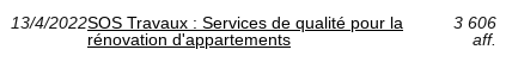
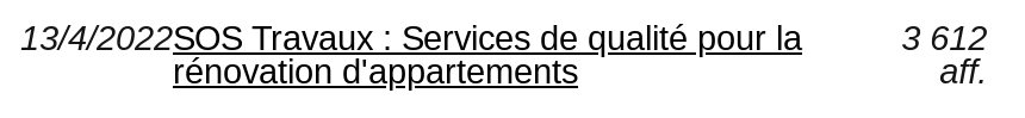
- 3 606
+ 3 612
